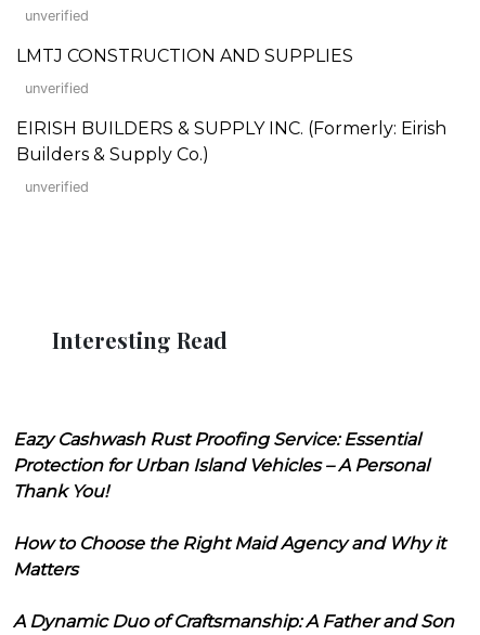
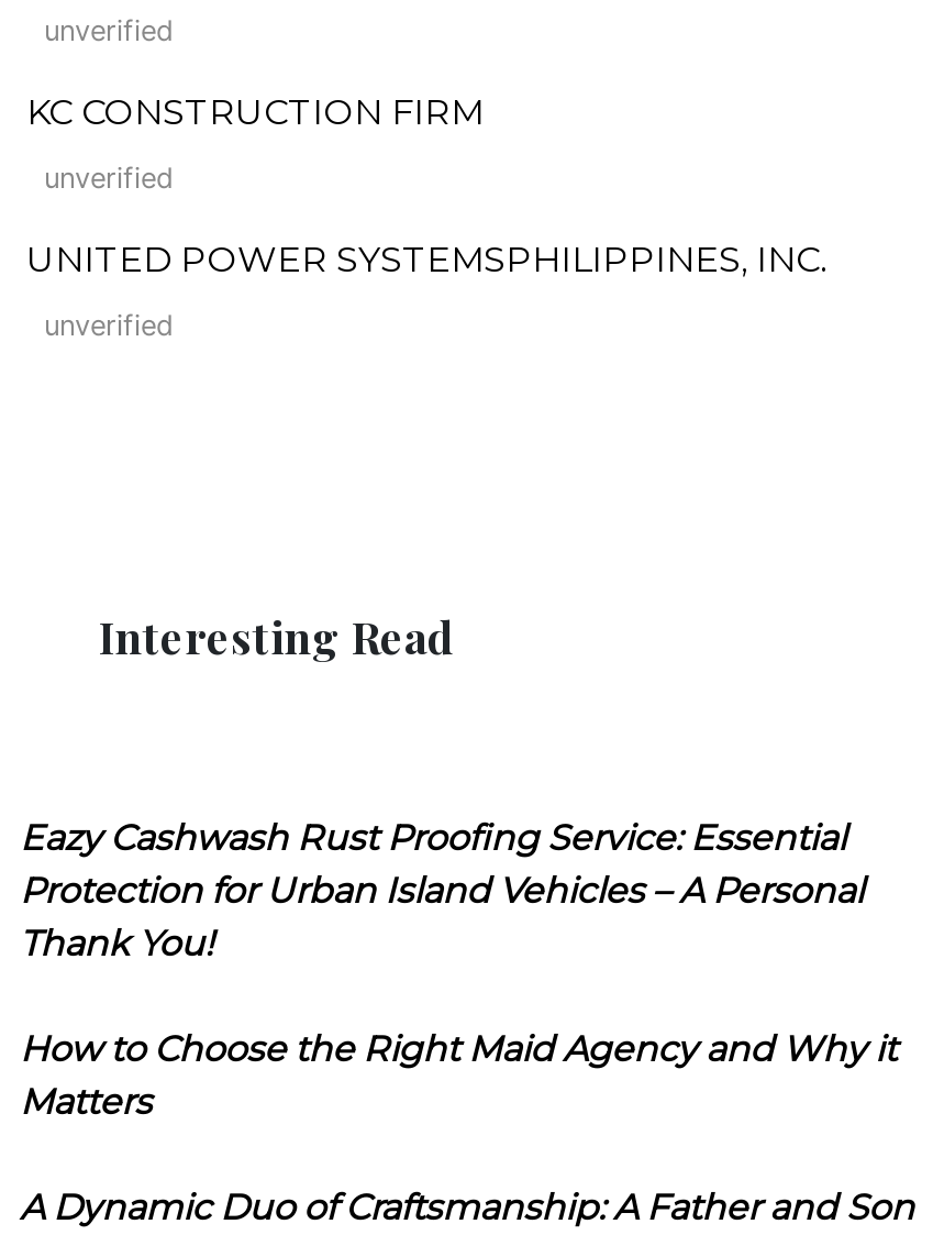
- LMTJ CONSTRUCTION AND SUPPLIES
+ KC CONSTRUCTION FIRM

- EIRISH BUILDERS & SUPPLY INC. (Formerly: Eirish
- Builders & Supply Co.)
+ UNITED POWER SYSTEMSPHILIPPINES, INC.
